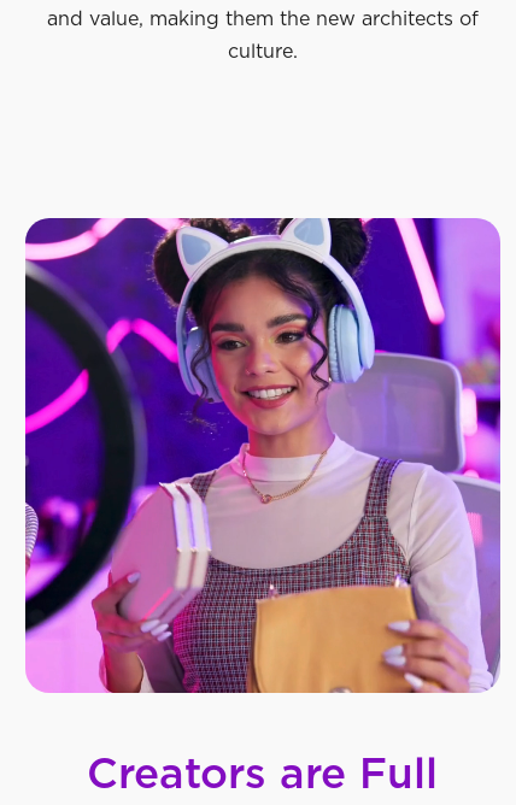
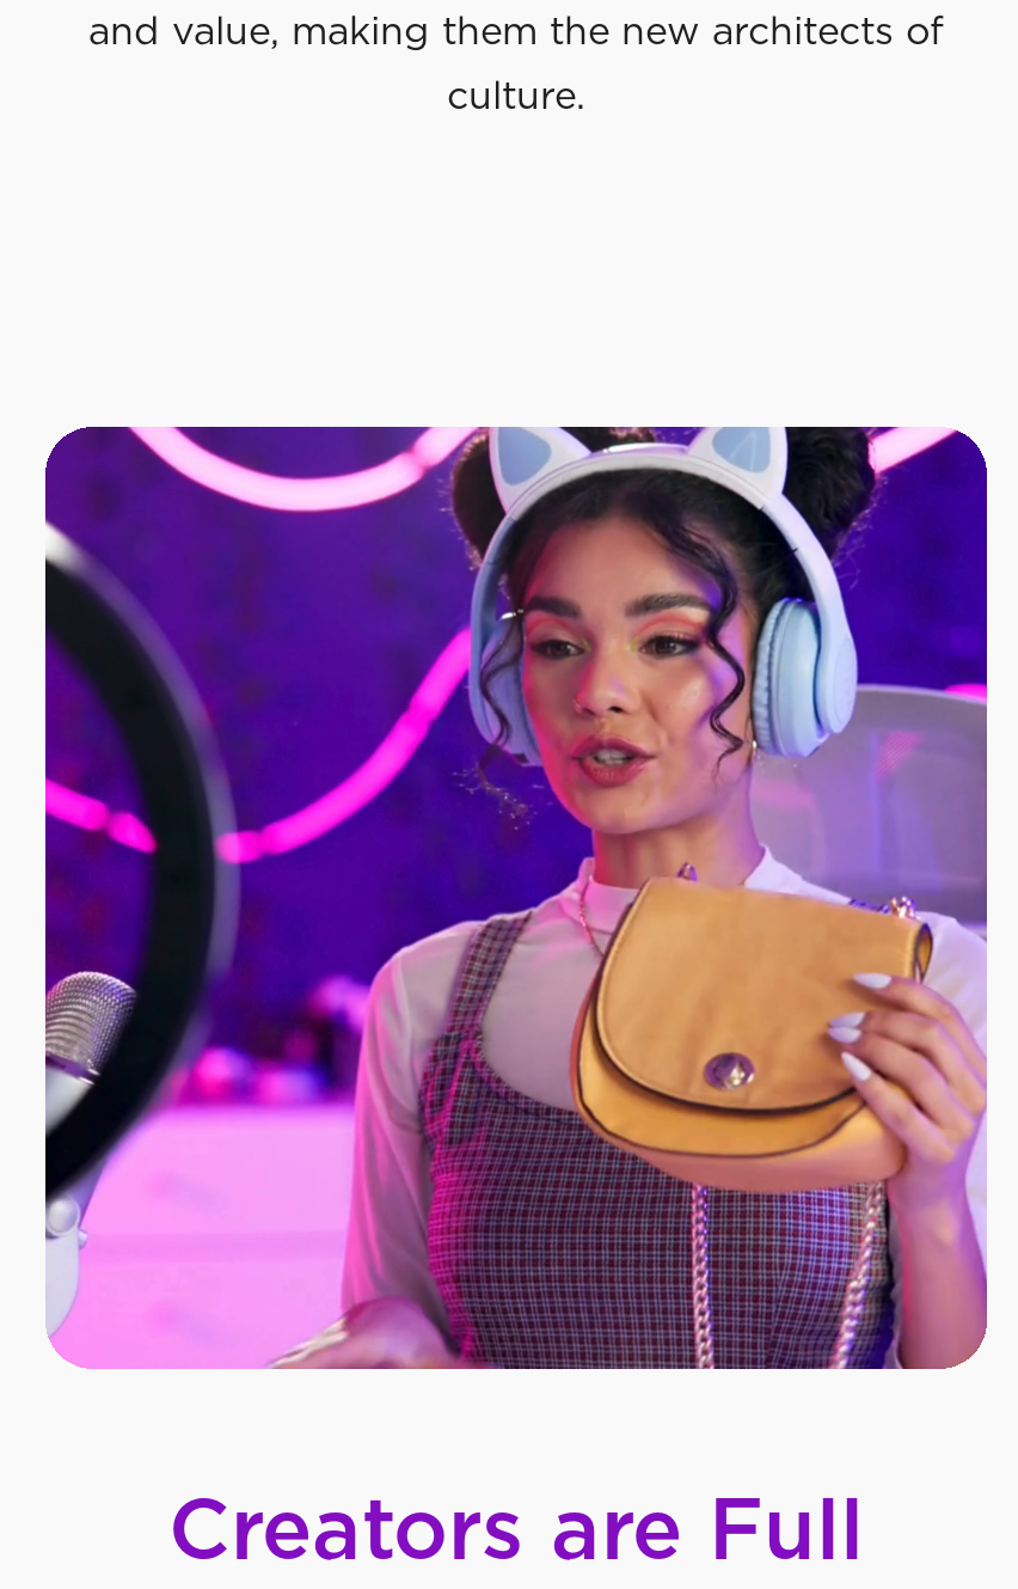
- [image]
+ [image]
